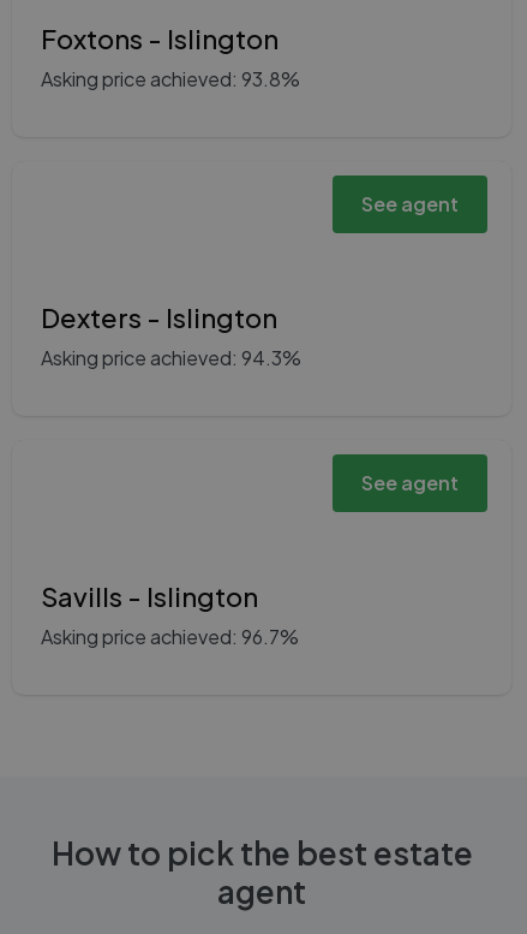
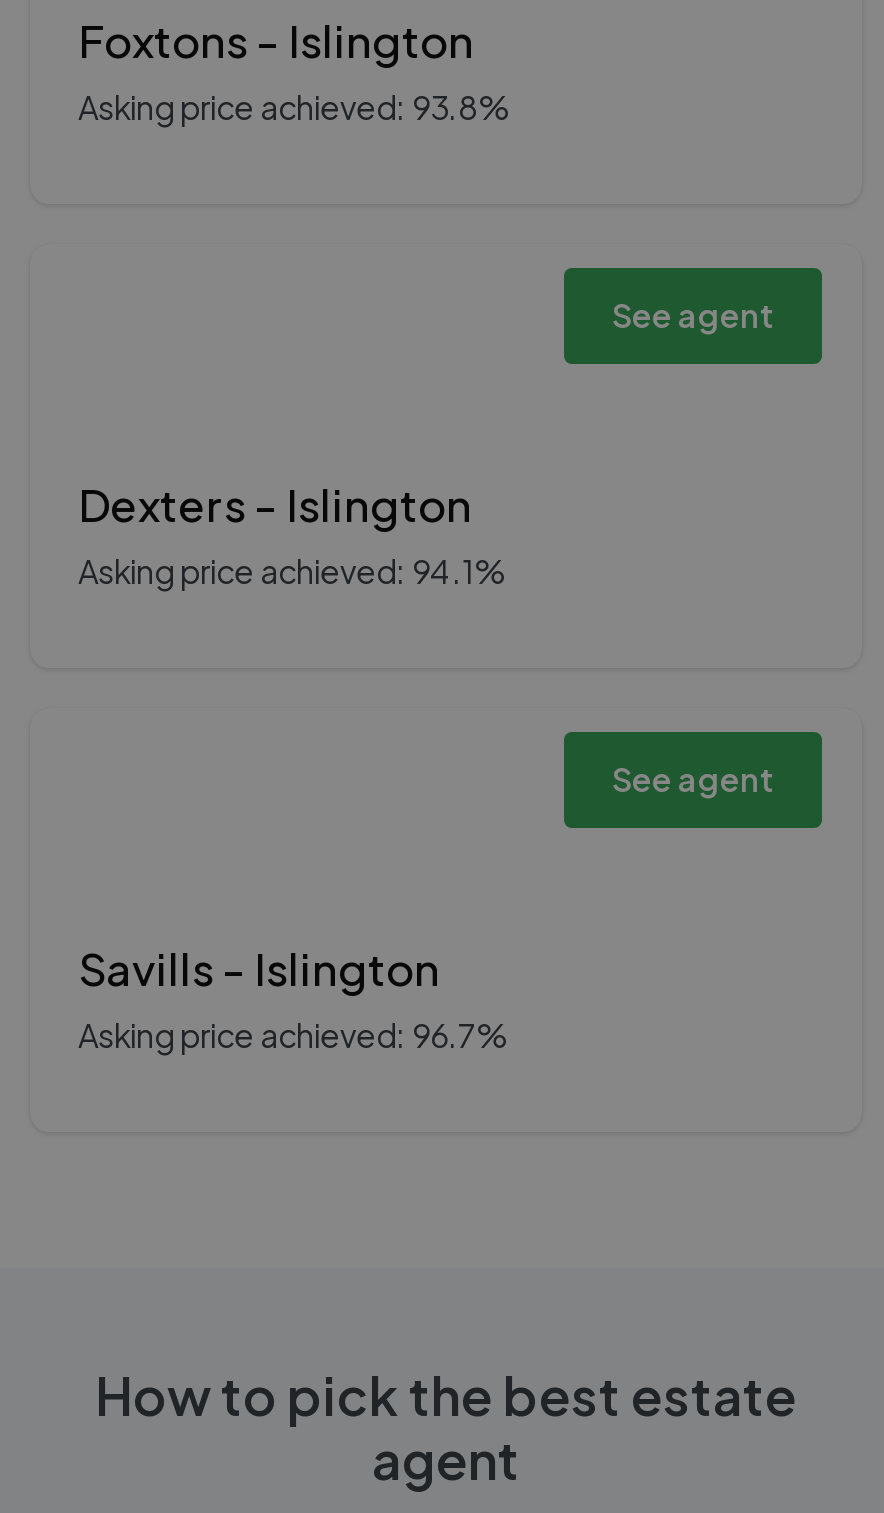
- Asking price achieved: 94.3%
+ Asking price achieved: 94.1%
